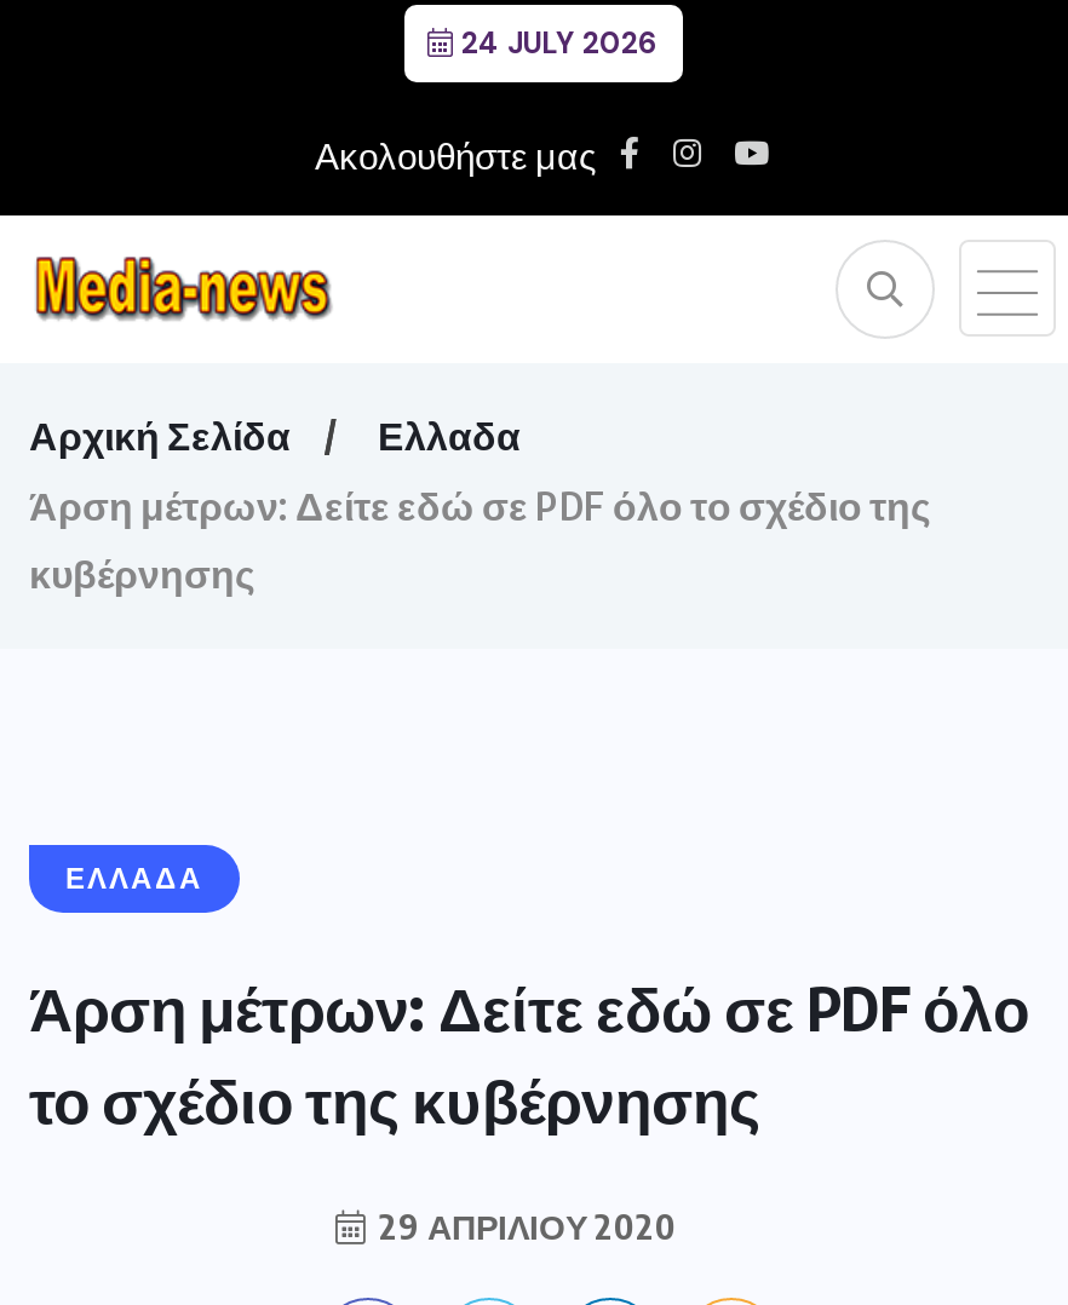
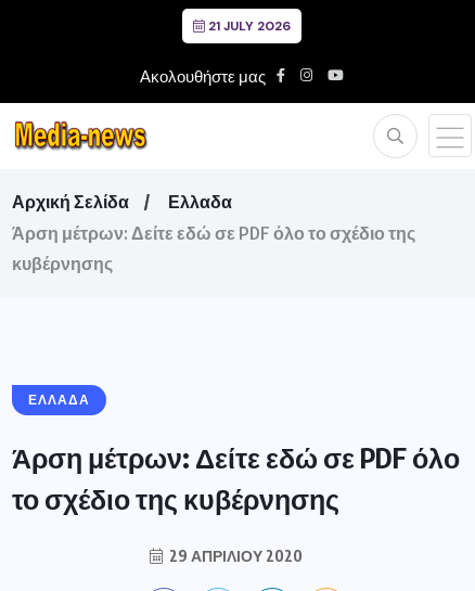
- 24 JULY 2026
+ 21 JULY 2026
